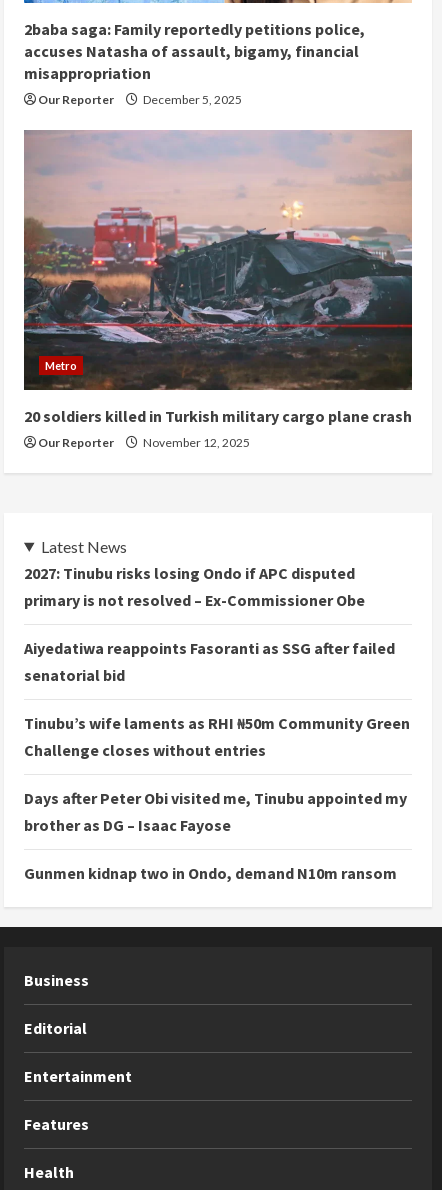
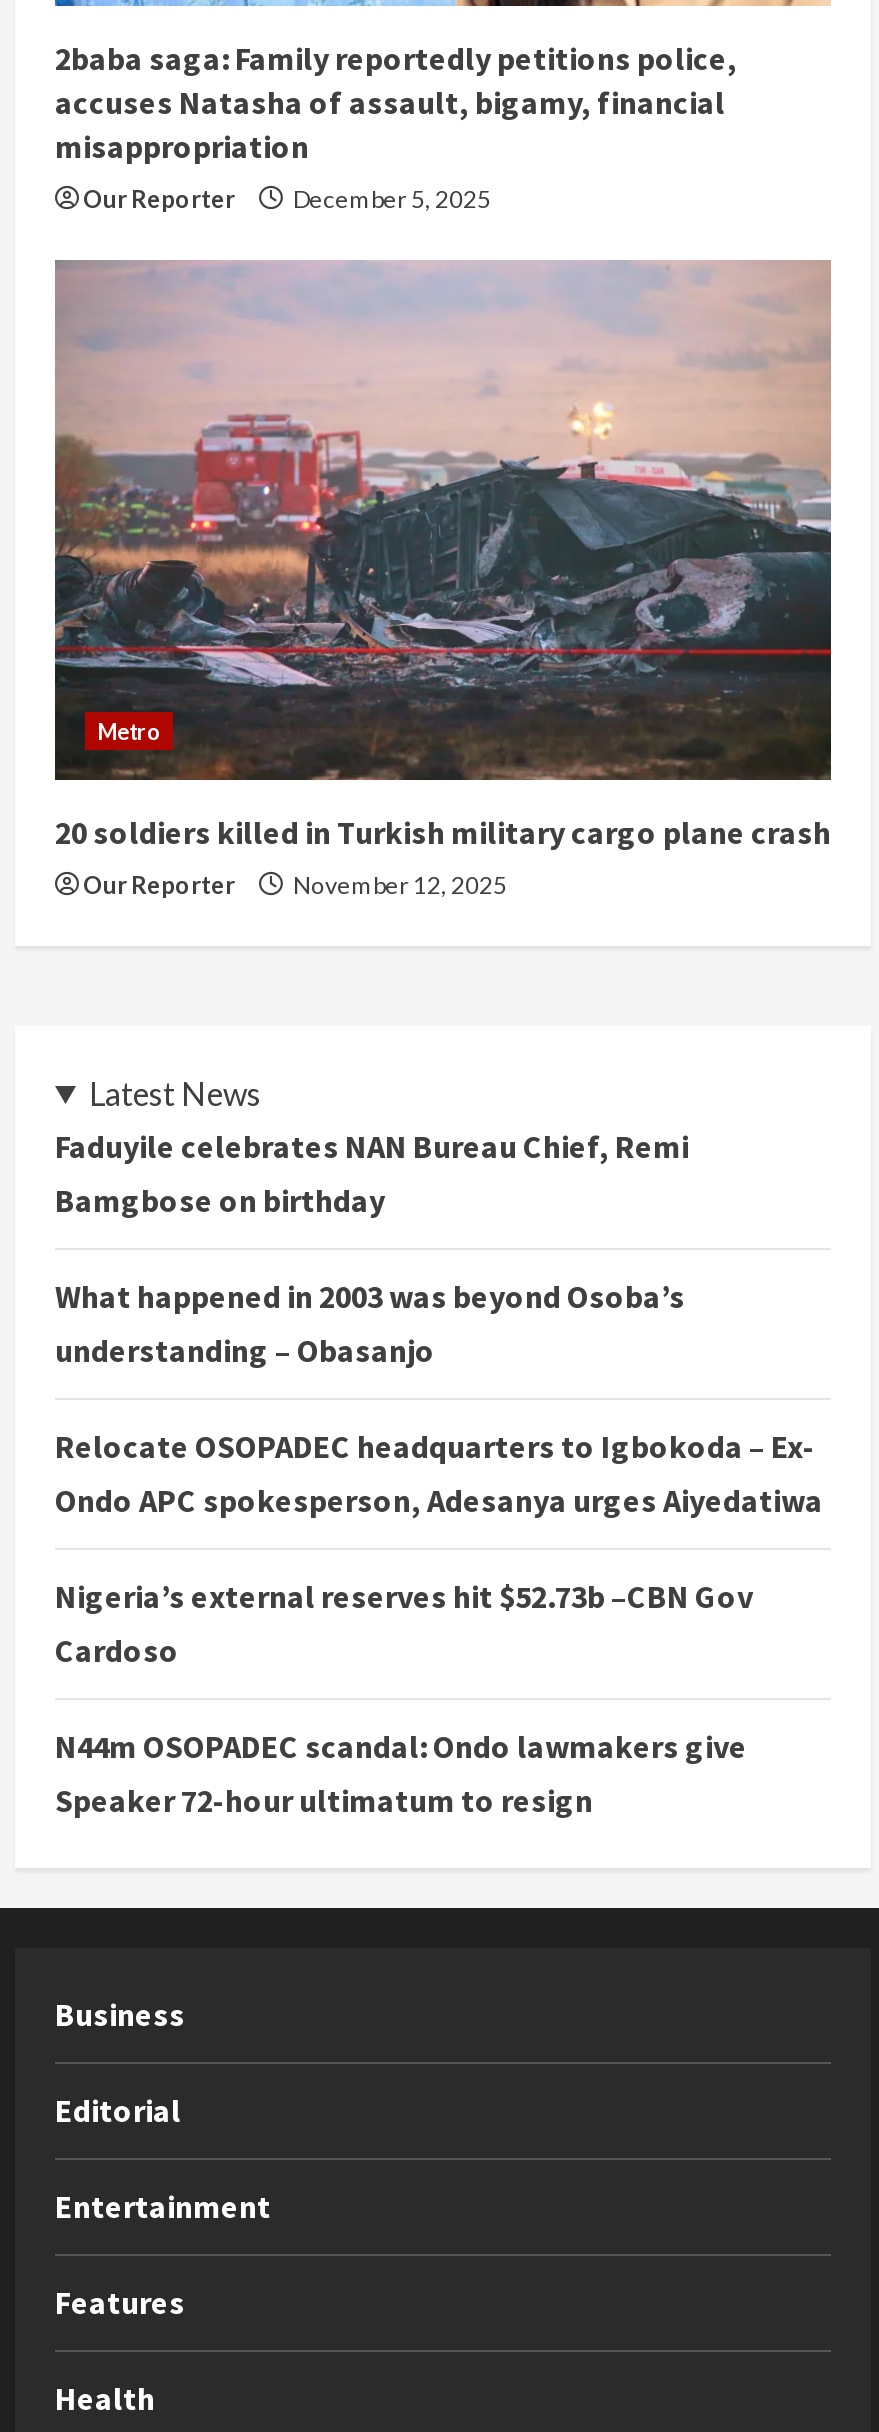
- 2027: Tinubu risks losing Ondo if APC disputed
- primary is not resolved – Ex-Commissioner Obe
+ Faduyile celebrates NAN Bureau Chief, Remi
+ Bamgbose on birthday

- Aiyedatiwa reappoints Fasoranti as SSG after failed
- senatorial bid
+ What happened in 2003 was beyond Osoba’s
+ understanding – Obasanjo

- Tinubu’s wife laments as RHI ₦50m Community Green
- Challenge closes without entries
+ Relocate OSOPADEC headquarters to Igbokoda – Ex-
+ Ondo APC spokesperson, Adesanya urges Aiyedatiwa

- Days after Peter Obi visited me, Tinubu appointed my
- brother as DG – Isaac Fayose
+ Nigeria’s external reserves hit $52.73b –CBN Gov
+ Cardoso

- Gunmen kidnap two in Ondo, demand N10m ransom
+ N44m OSOPADEC scandal: Ondo lawmakers give
+ Speaker 72-hour ultimatum to resign
